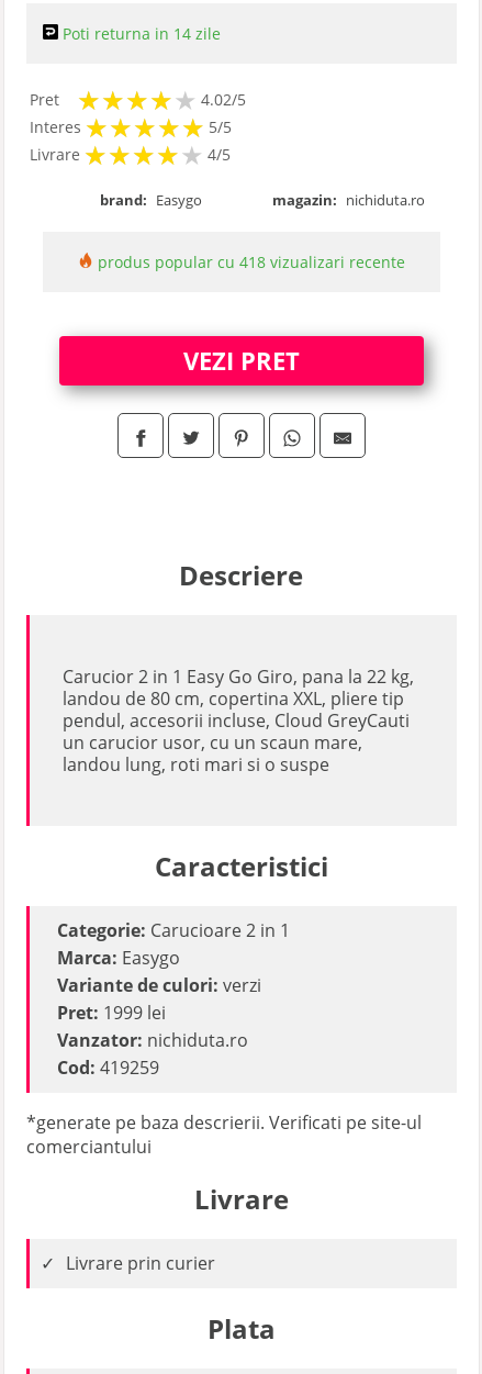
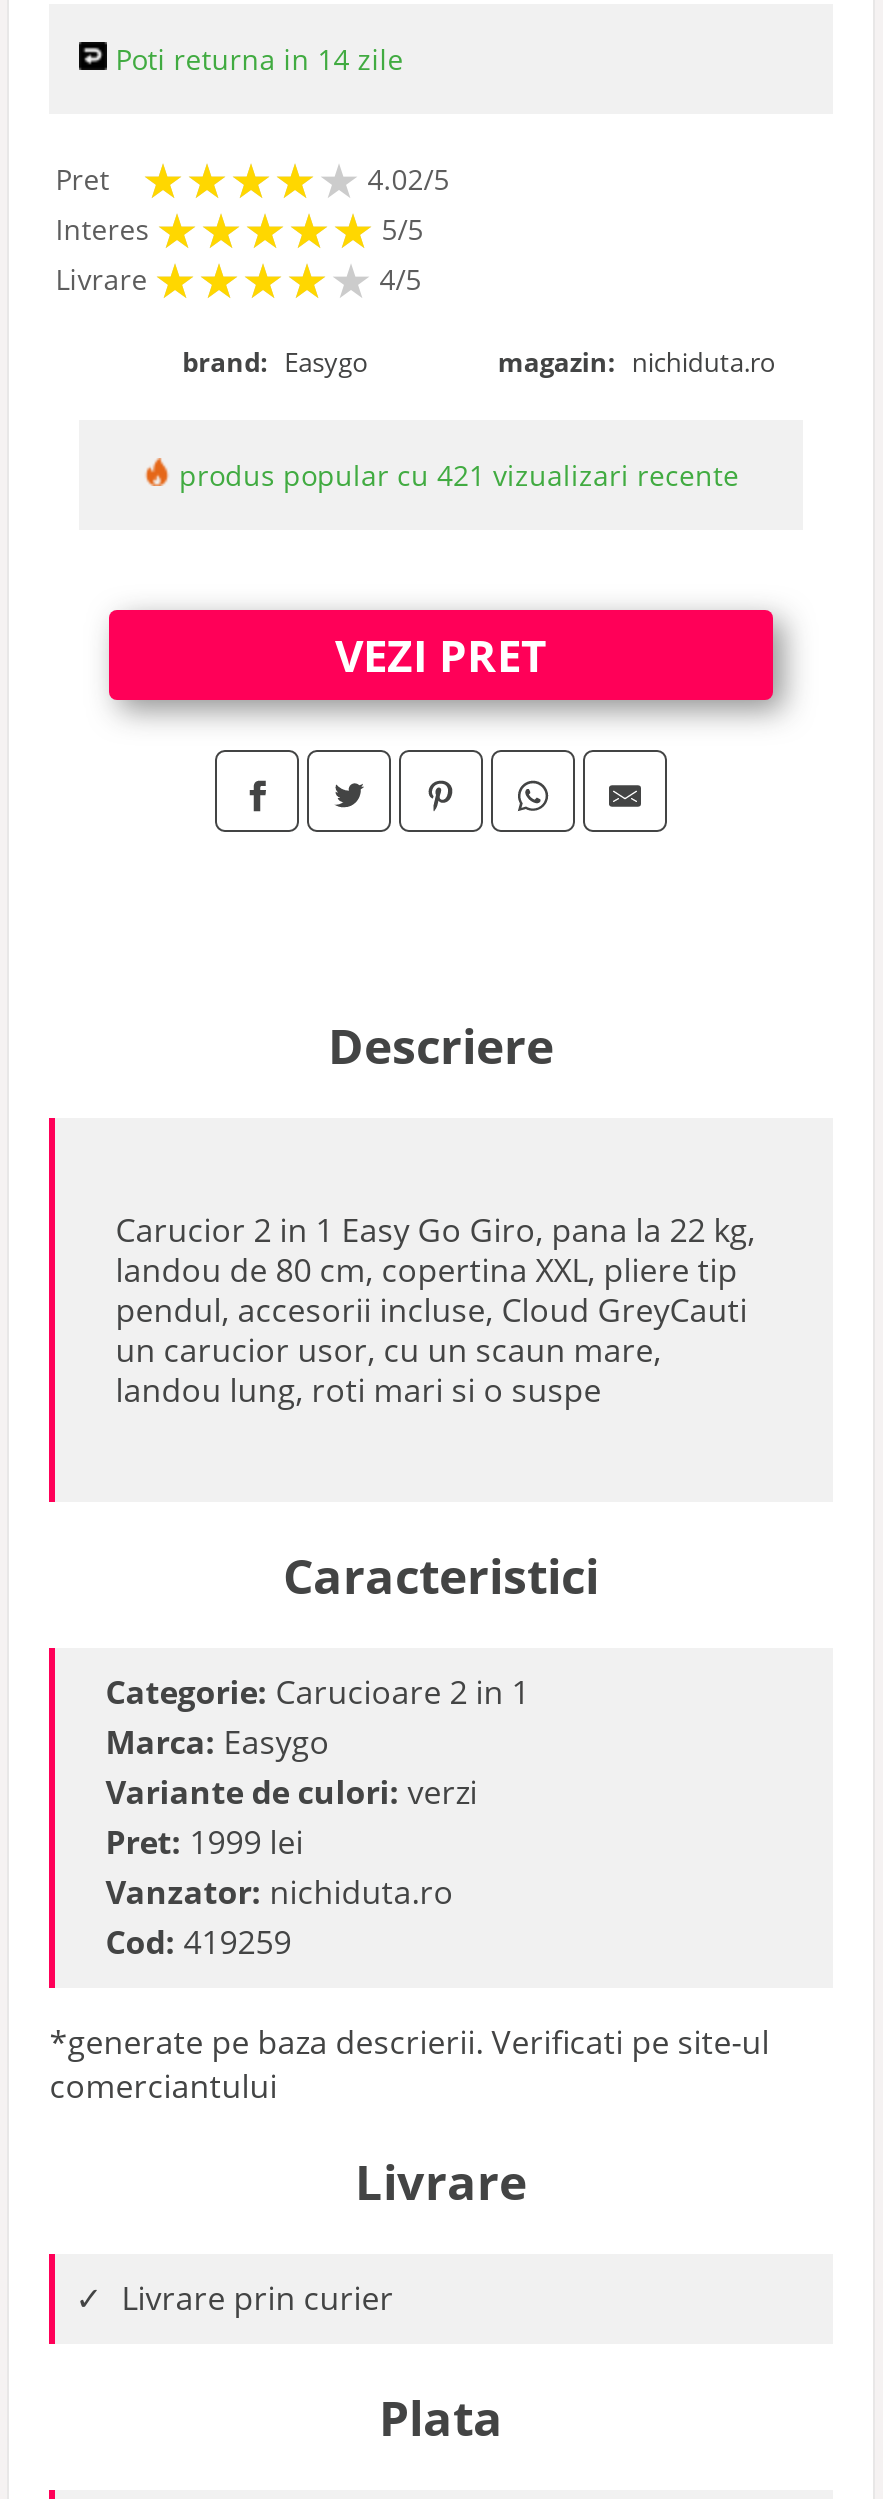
- produs popular cu 418 vizualizari recente
+ produs popular cu 421 vizualizari recente
